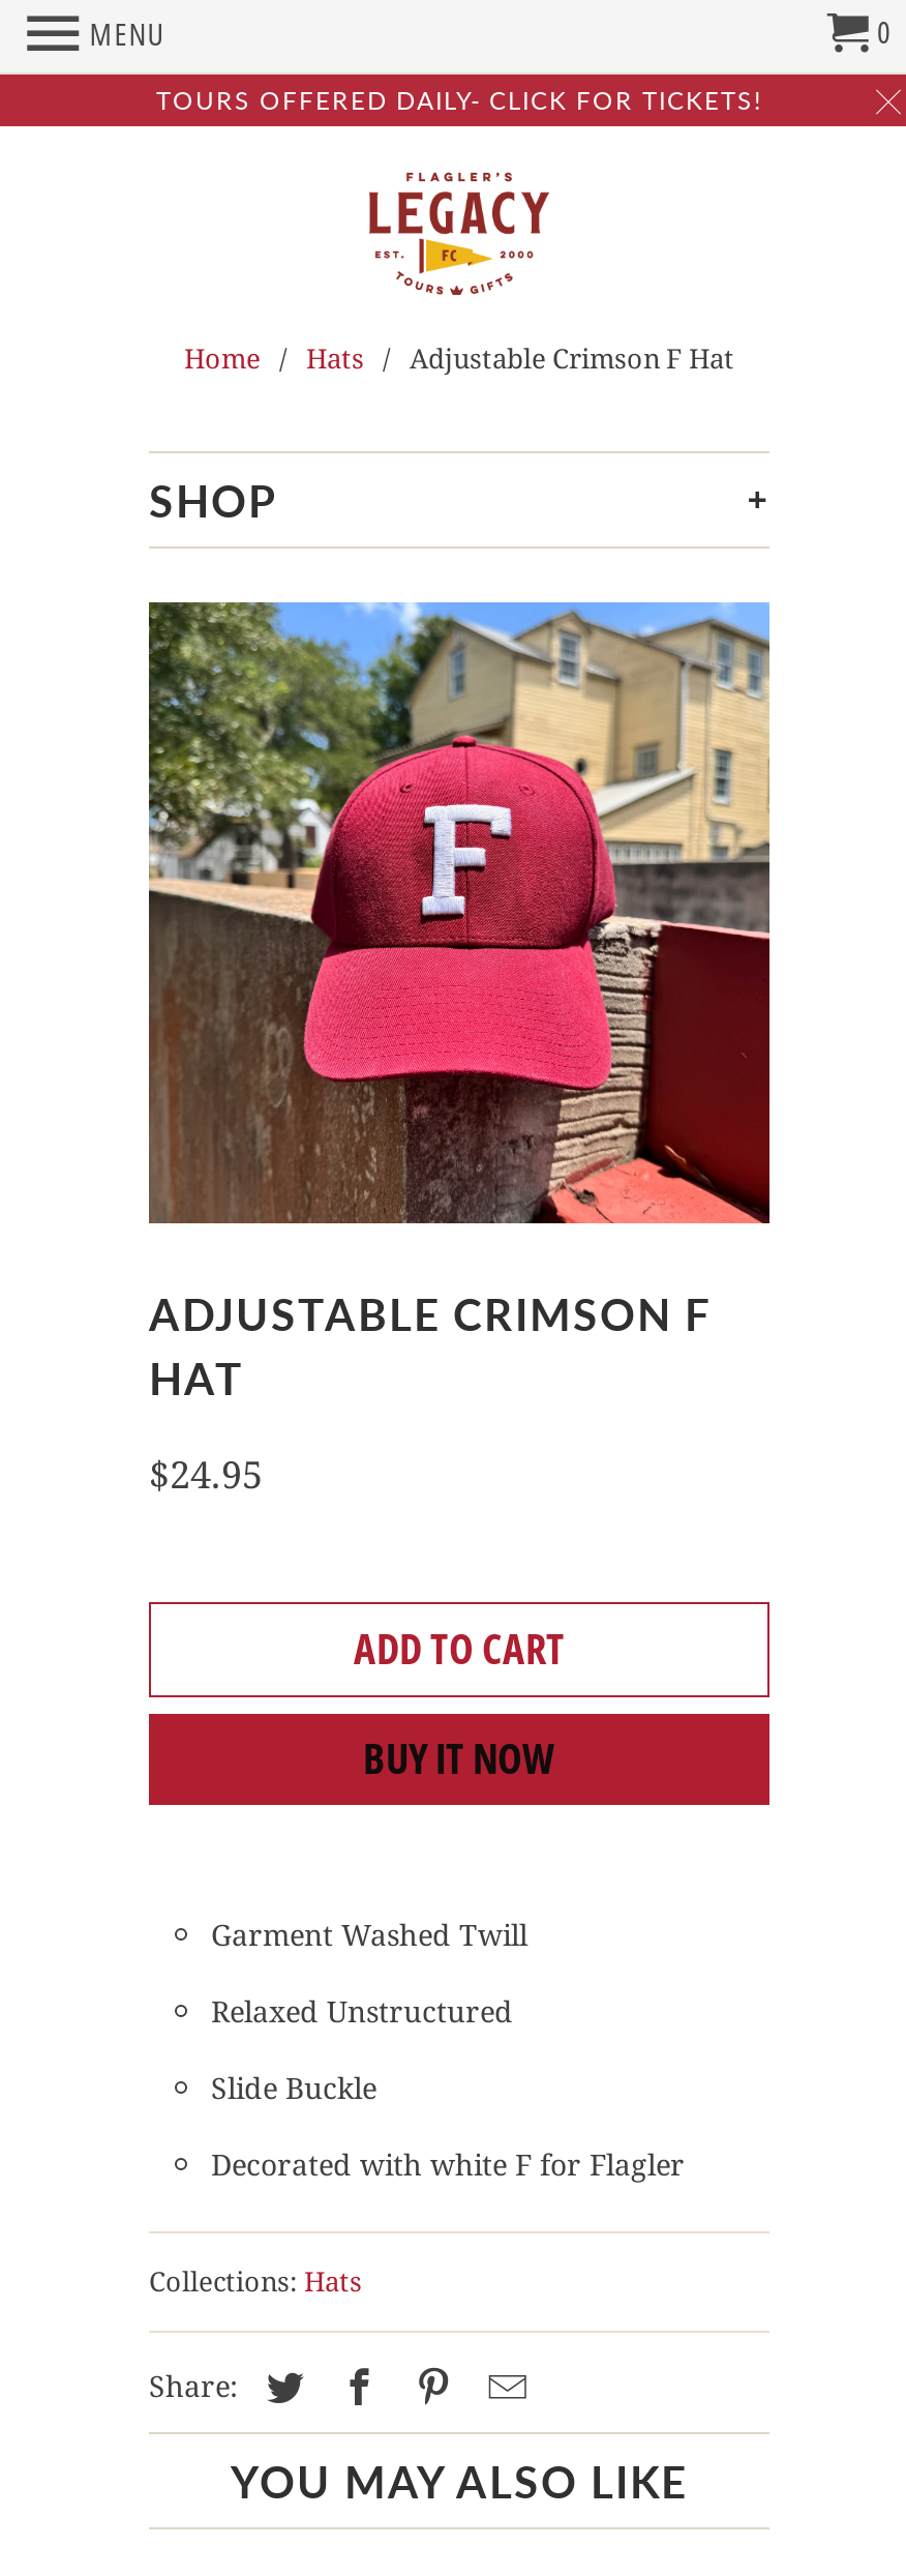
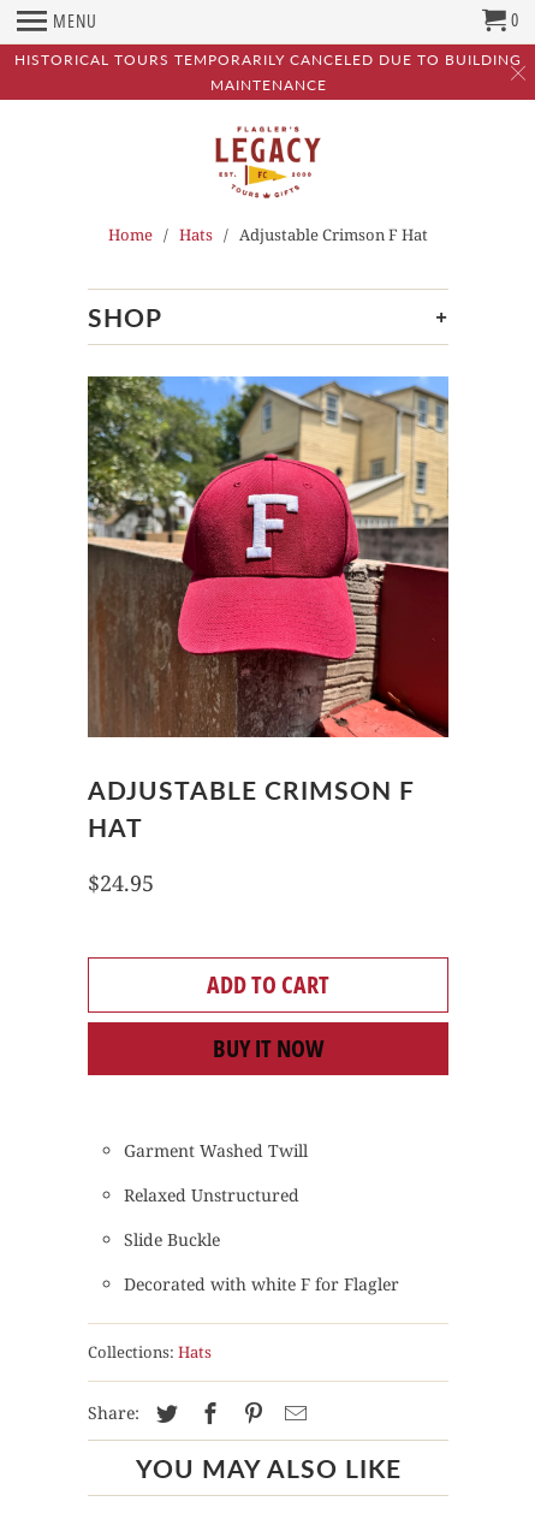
- TOURS OFFERED DAILY- CLICK FOR TICKETS!
+ HISTORICAL TOURS TEMPORARILY CANCELED DUE TO BUILDING
+ MAINTENANCE
